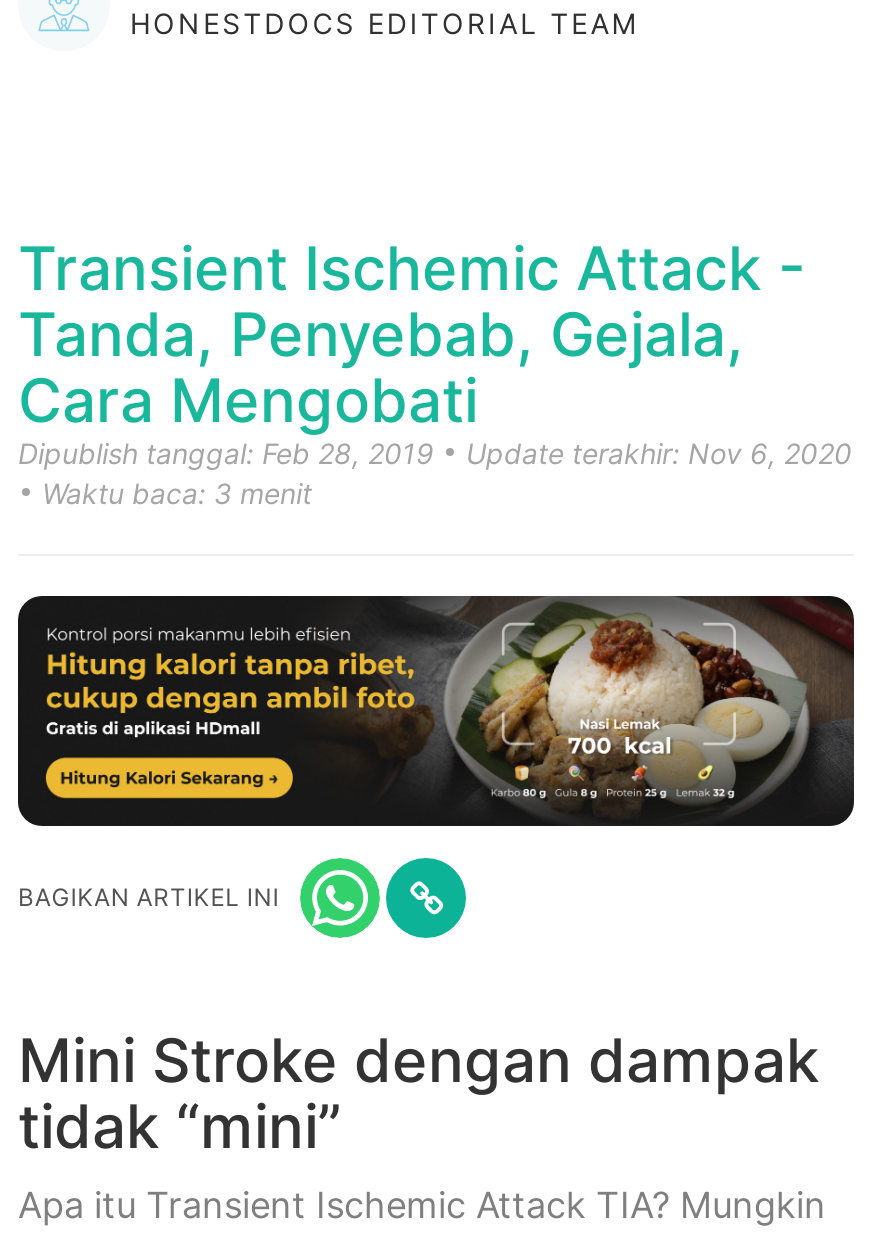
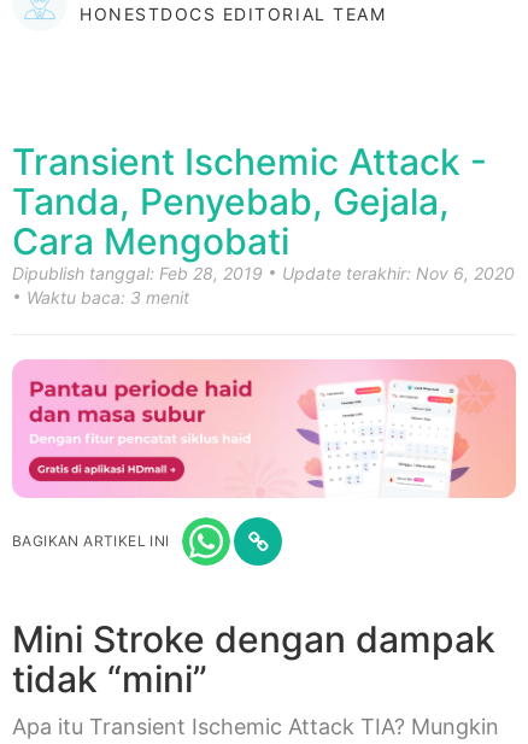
- [image]
+ [image]
